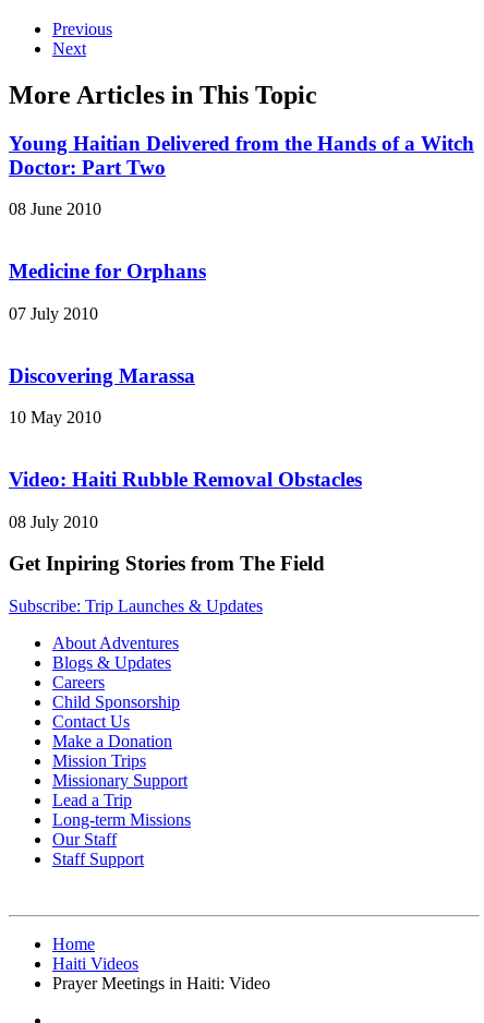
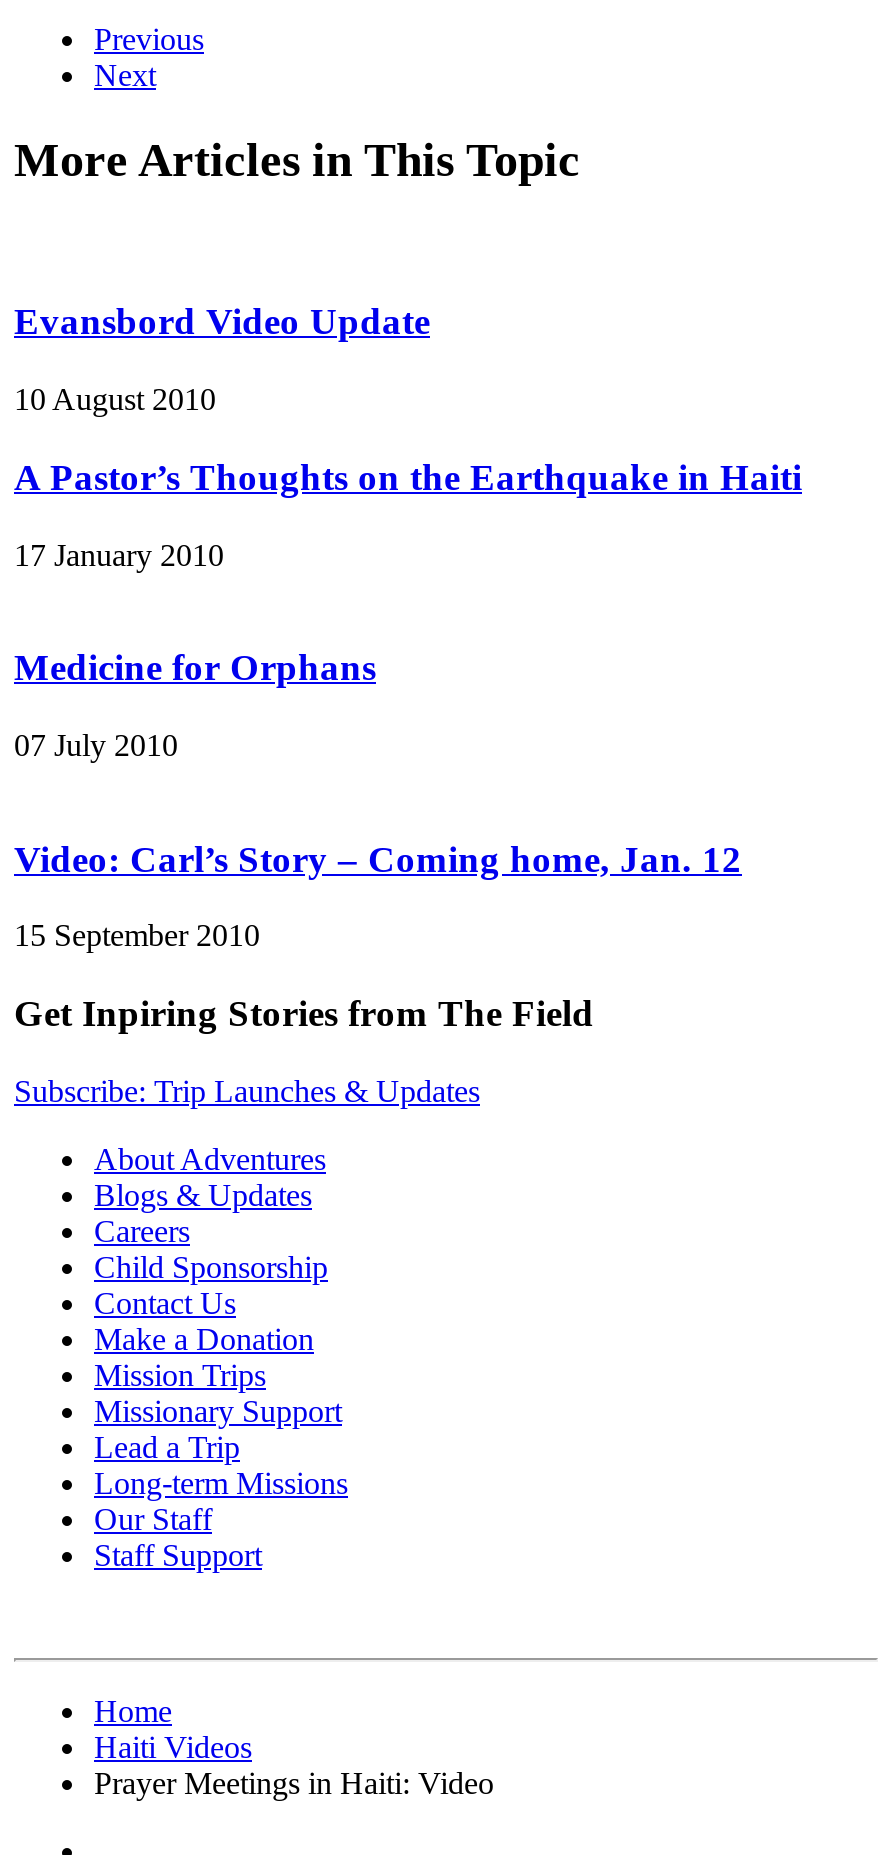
- Young Haitian Delivered from the Hands of a Witch
- Doctor: Part Two
- 08 June 2010
+ Evansbord Video Update
+ 10 August 2010
+ A Pastor’s Thoughts on the Earthquake in Haiti
+ 17 January 2010

moved down: Medicine for Orphans | 07 July 2010

- Discovering Marassa
- 10 May 2010
- Video: Haiti Rubble Removal Obstacles
- 08 July 2010
+ Video: Carl’s Story – Coming home, Jan. 12
+ 15 September 2010
